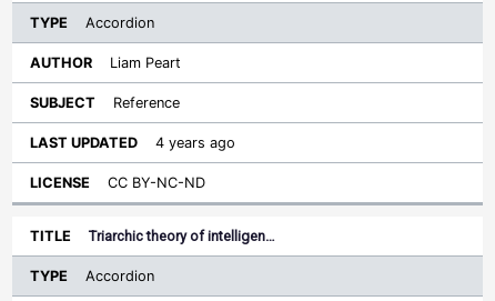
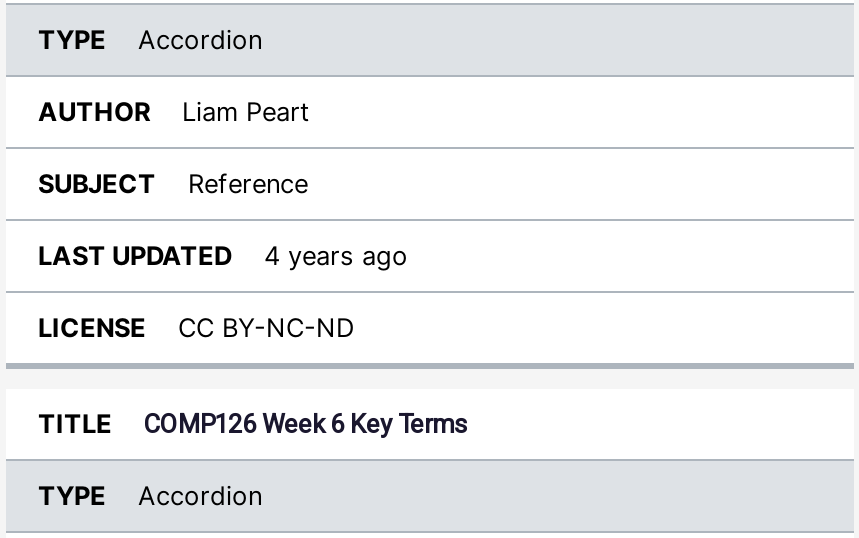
- Triarchic theory of intelligen…
+ COMP126 Week 6 Key Terms
